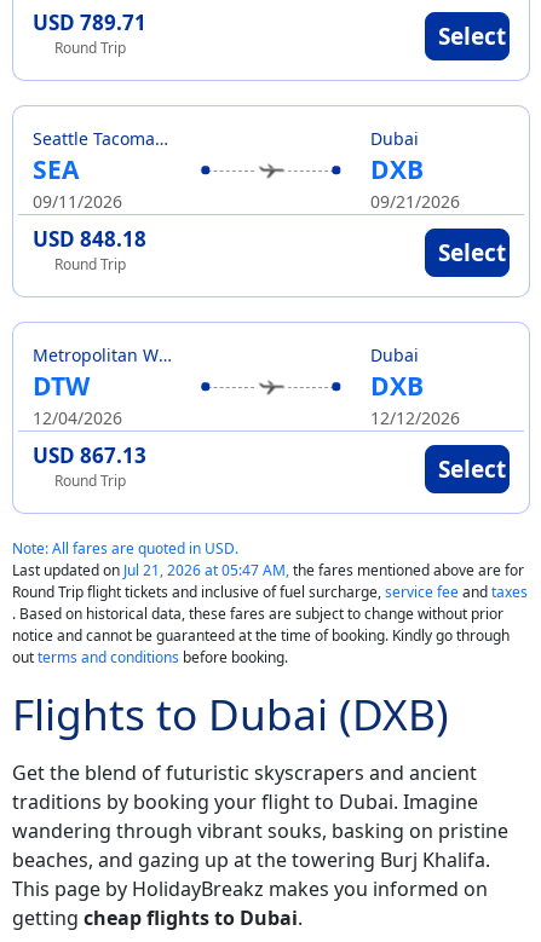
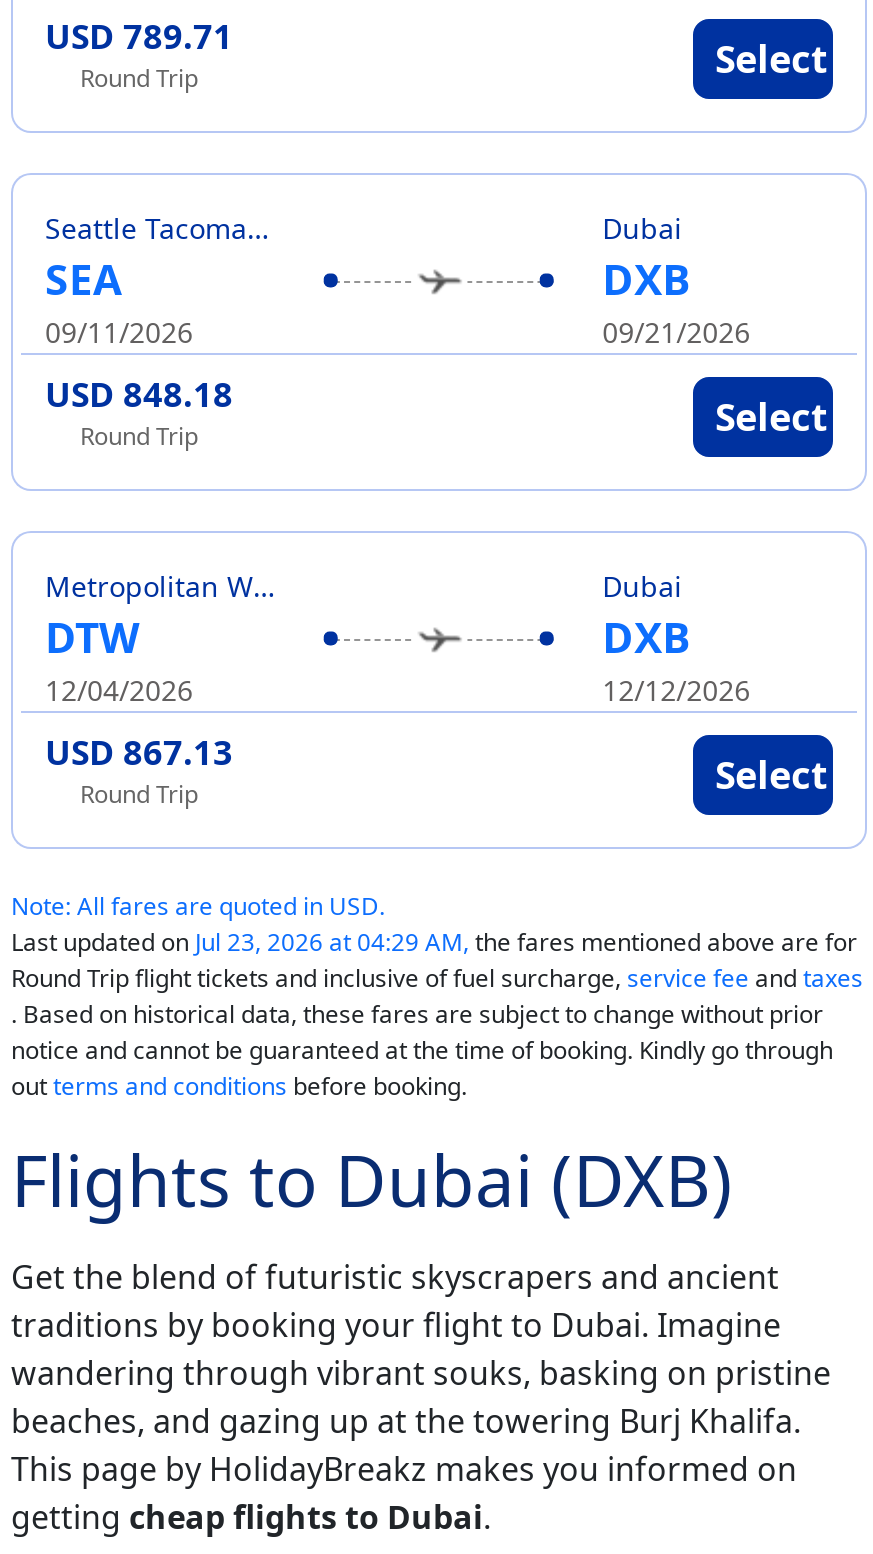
- Last updated on Jul 21, 2026 at 05:47 AM, the fares mentioned above are for
+ Last updated on Jul 23, 2026 at 04:29 AM, the fares mentioned above are for
